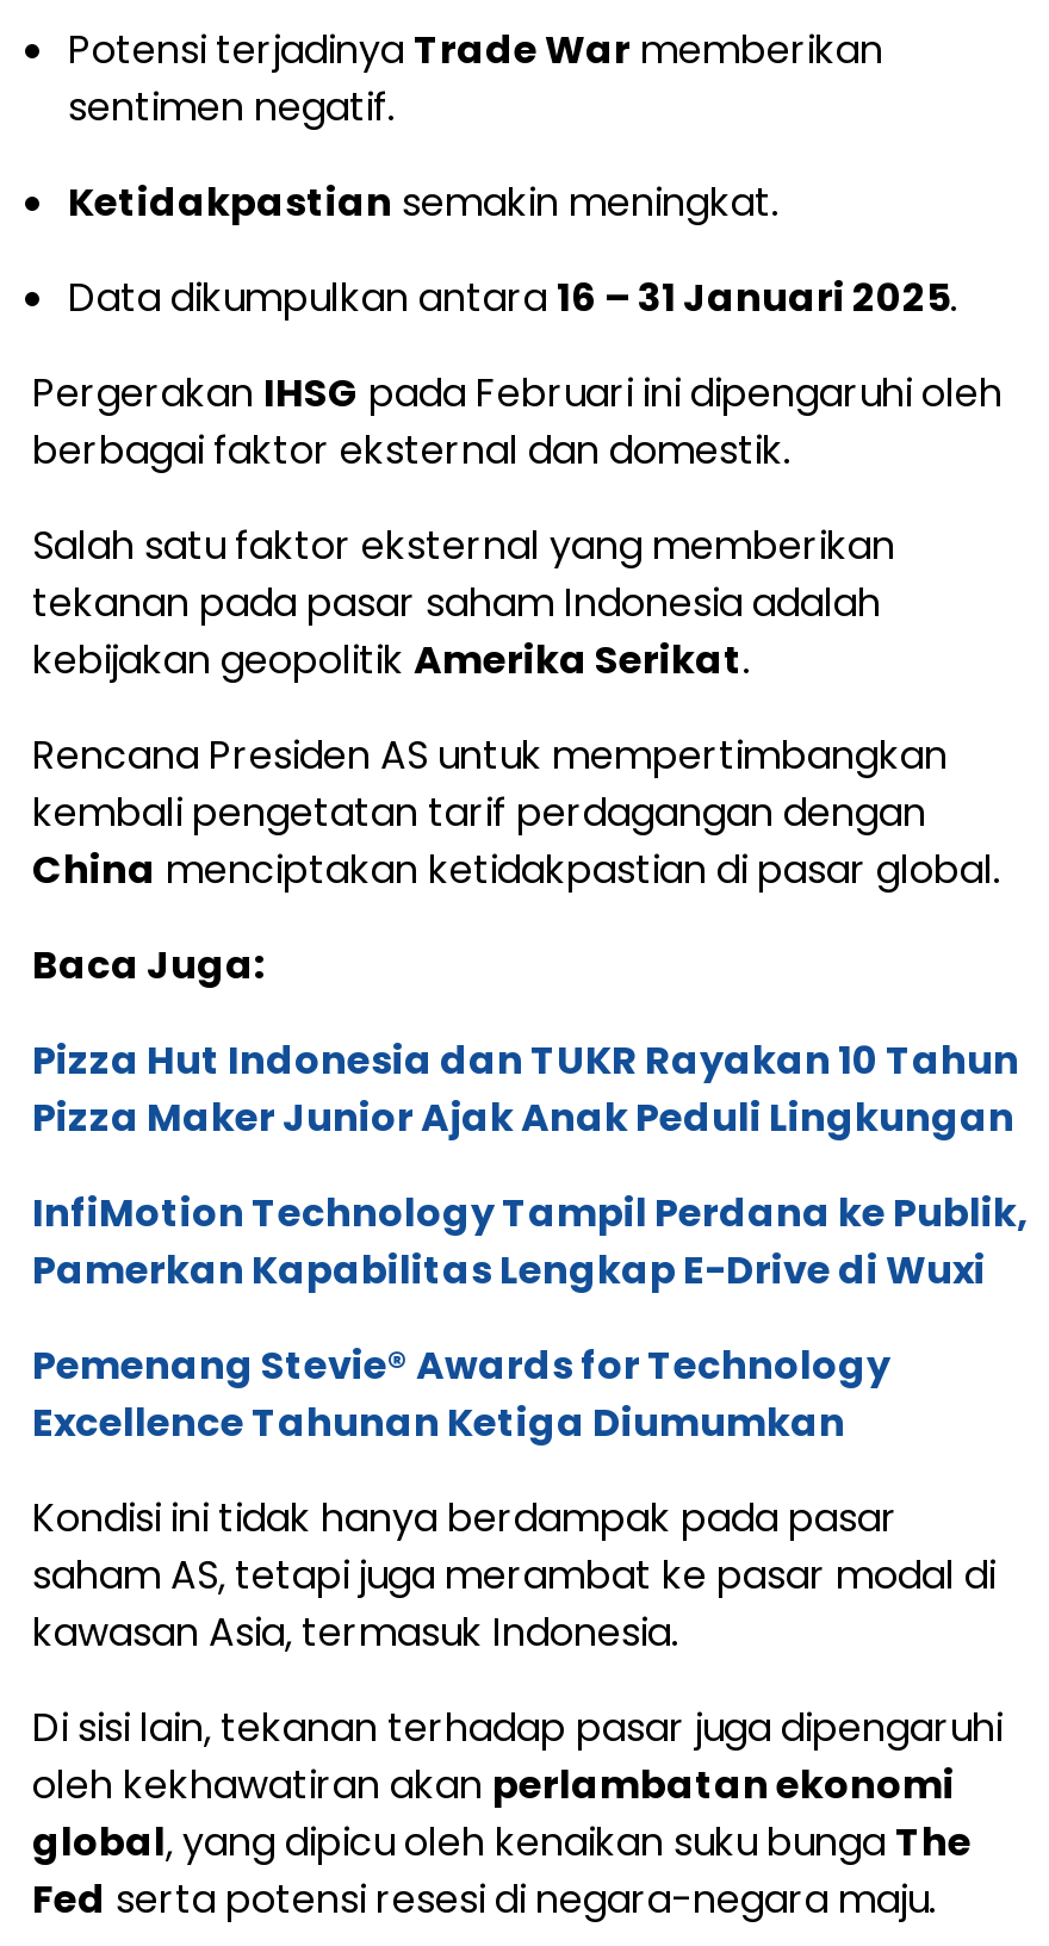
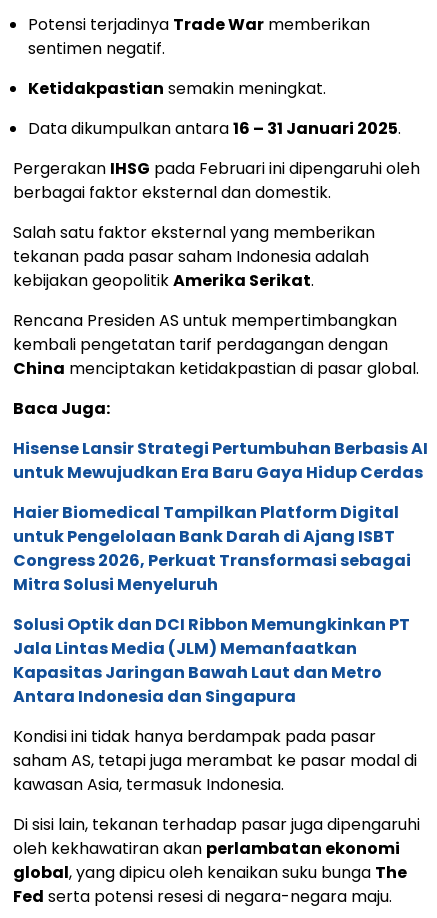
- Pizza Hut Indonesia dan TUKR Rayakan 10 Tahun
- Pizza Maker Junior Ajak Anak Peduli Lingkungan
+ Hisense Lansir Strategi Pertumbuhan Berbasis AI
+ untuk Mewujudkan Era Baru Gaya Hidup Cerdas

- InfiMotion Technology Tampil Perdana ke Publik,
- Pamerkan Kapabilitas Lengkap E-Drive di Wuxi
+ Haier Biomedical Tampilkan Platform Digital
+ untuk Pengelolaan Bank Darah di Ajang ISBT
+ Congress 2026, Perkuat Transformasi sebagai
+ Mitra Solusi Menyeluruh

- Pemenang Stevie® Awards for Technology
- Excellence Tahunan Ketiga Diumumkan
+ Solusi Optik dan DCI Ribbon Memungkinkan PT
+ Jala Lintas Media (JLM) Memanfaatkan
+ Kapasitas Jaringan Bawah Laut dan Metro
+ Antara Indonesia dan Singapura
